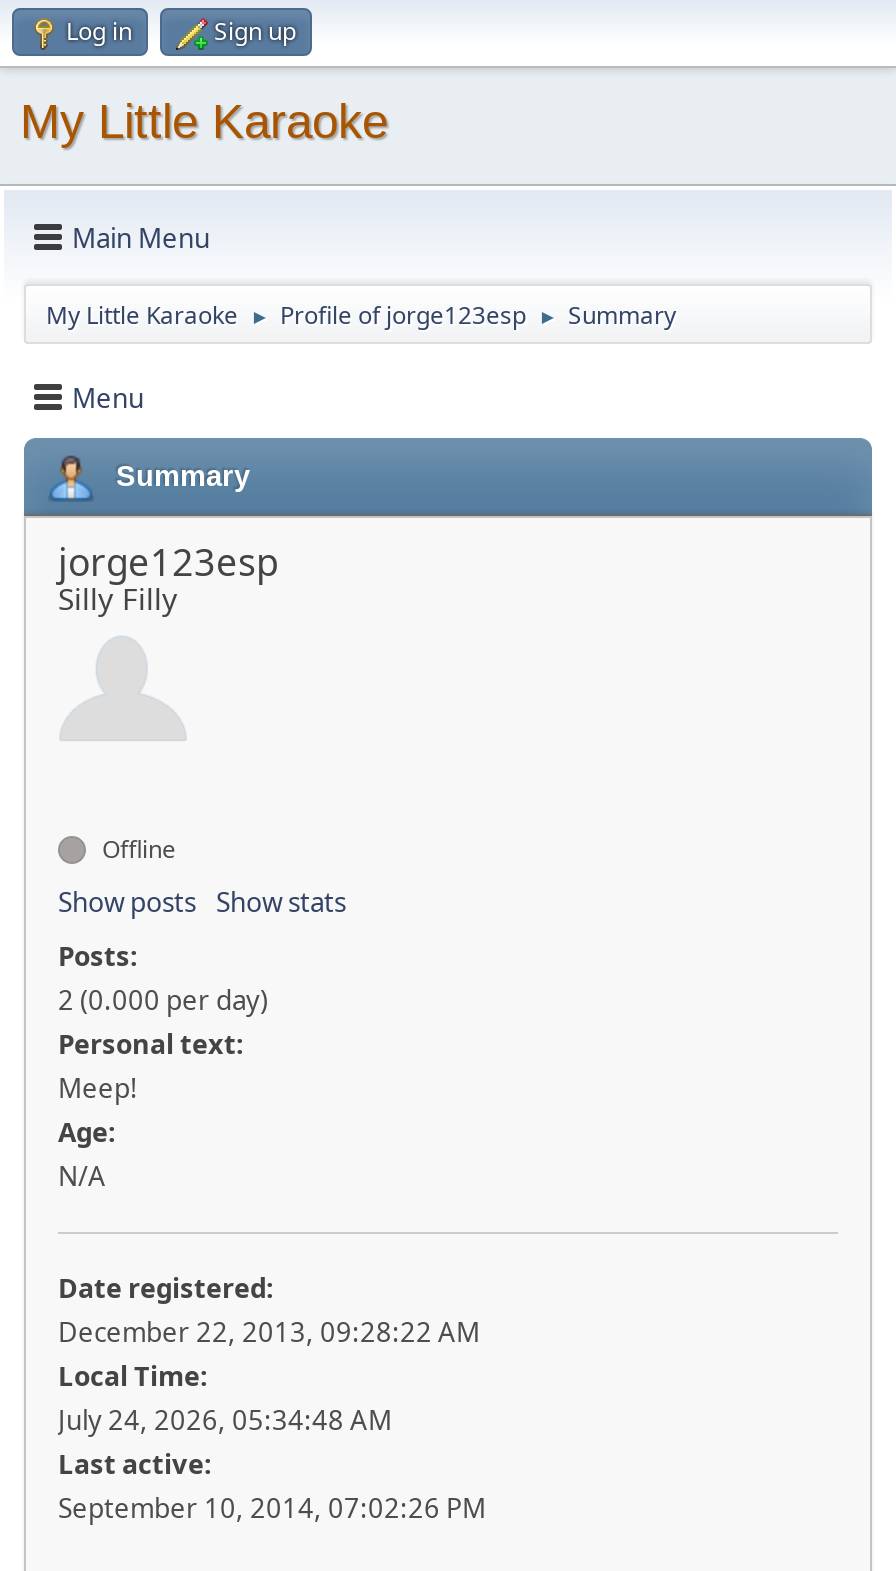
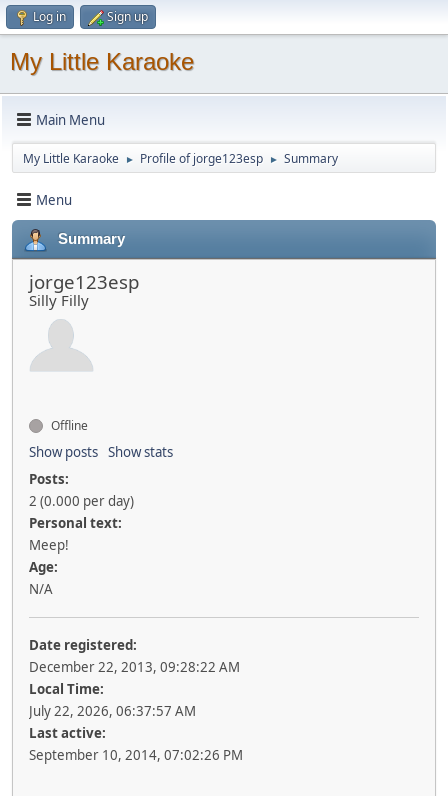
- July 24, 2026, 05:34:48 AM
+ July 22, 2026, 06:37:57 AM
